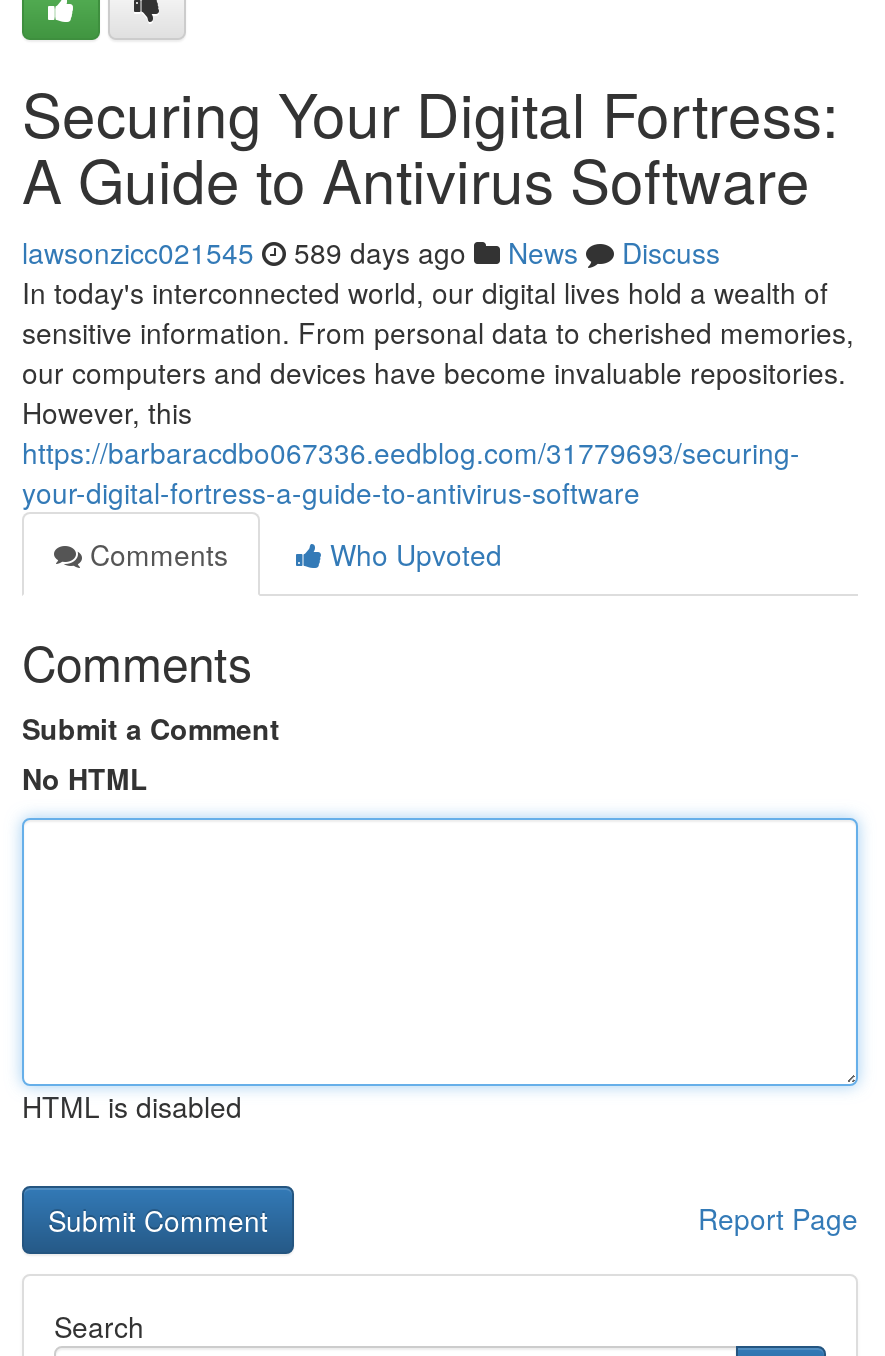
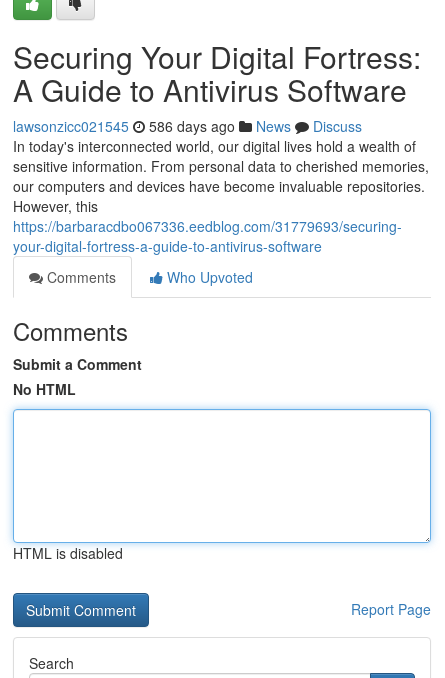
- lawsonzicc021545 589 days ago News Discuss
+ lawsonzicc021545 586 days ago News Discuss
